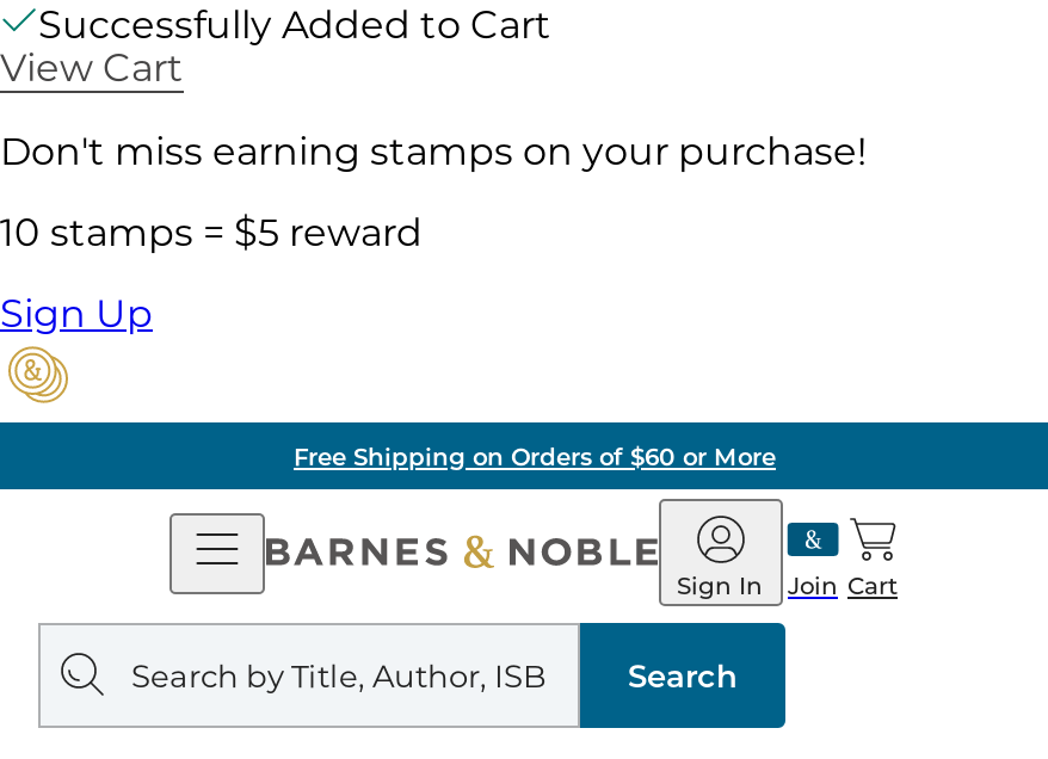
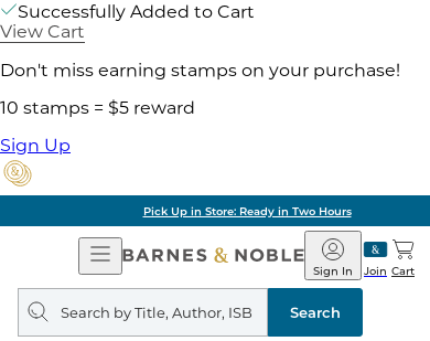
- Free Shipping on Orders of $60 or More
+ Pick Up in Store: Ready in Two Hours
